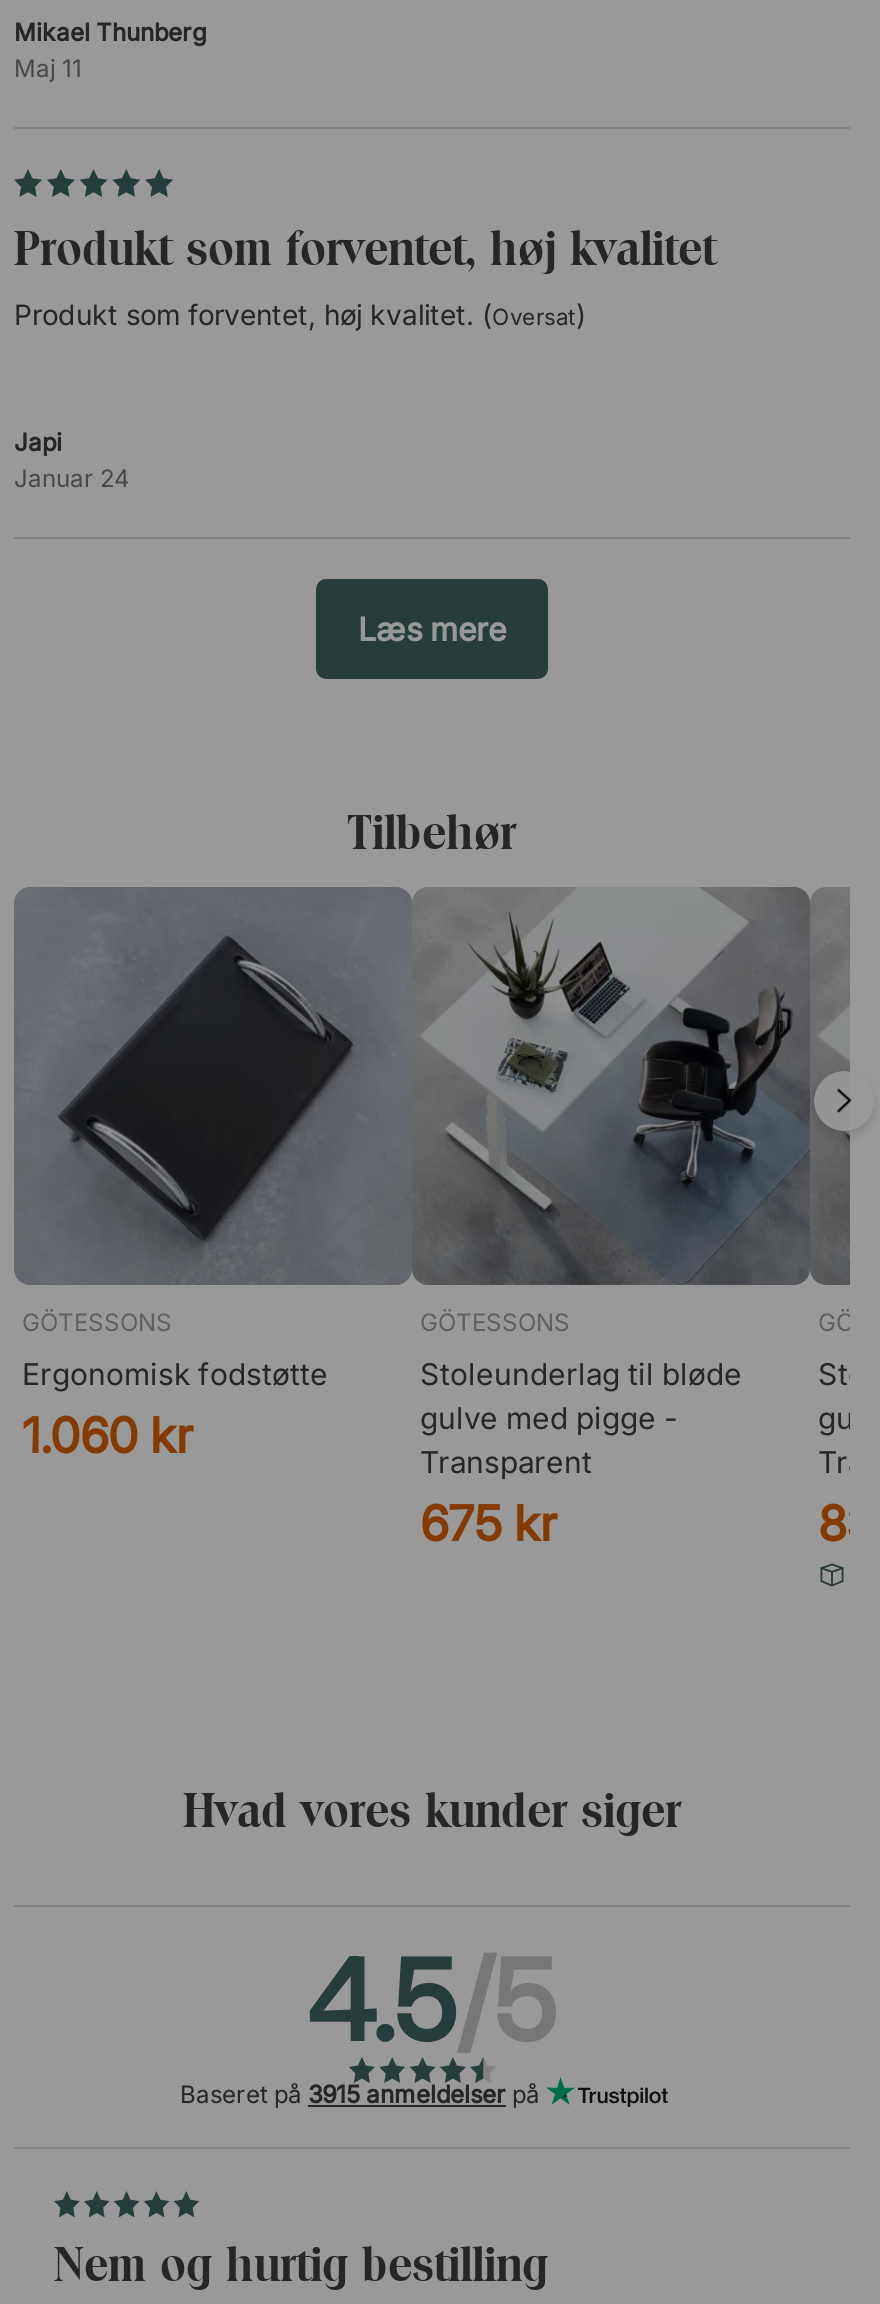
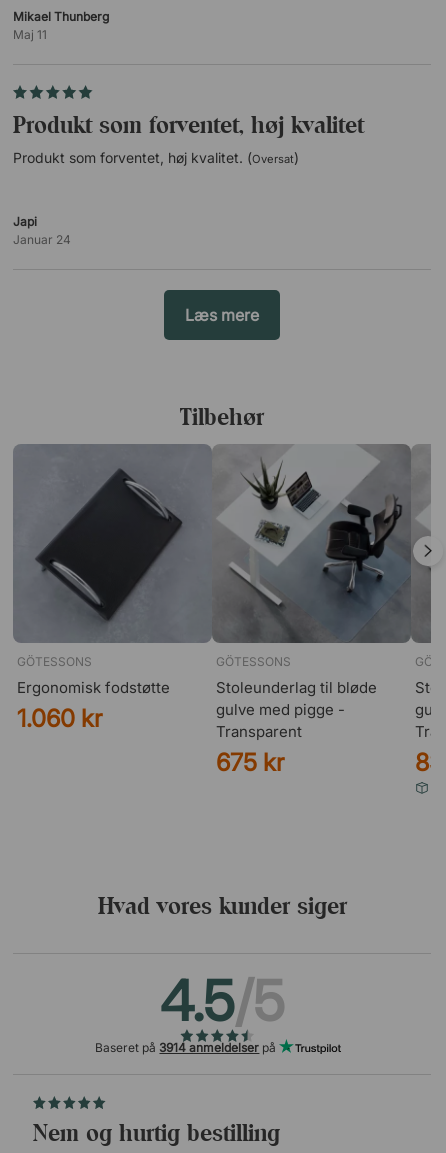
- Baseret på 3915 anmeldelser på
+ Baseret på 3914 anmeldelser på
